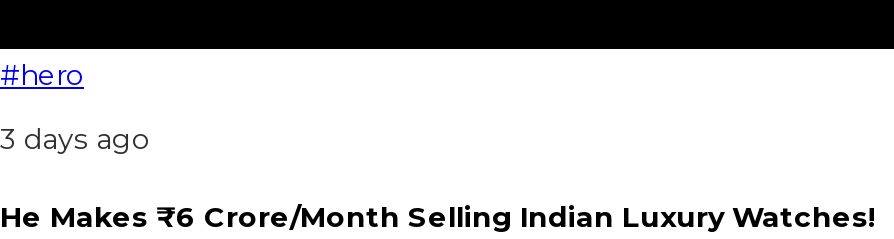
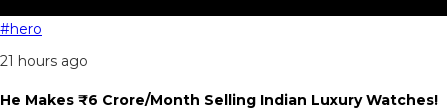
- 3 days ago
+ 21 hours ago
